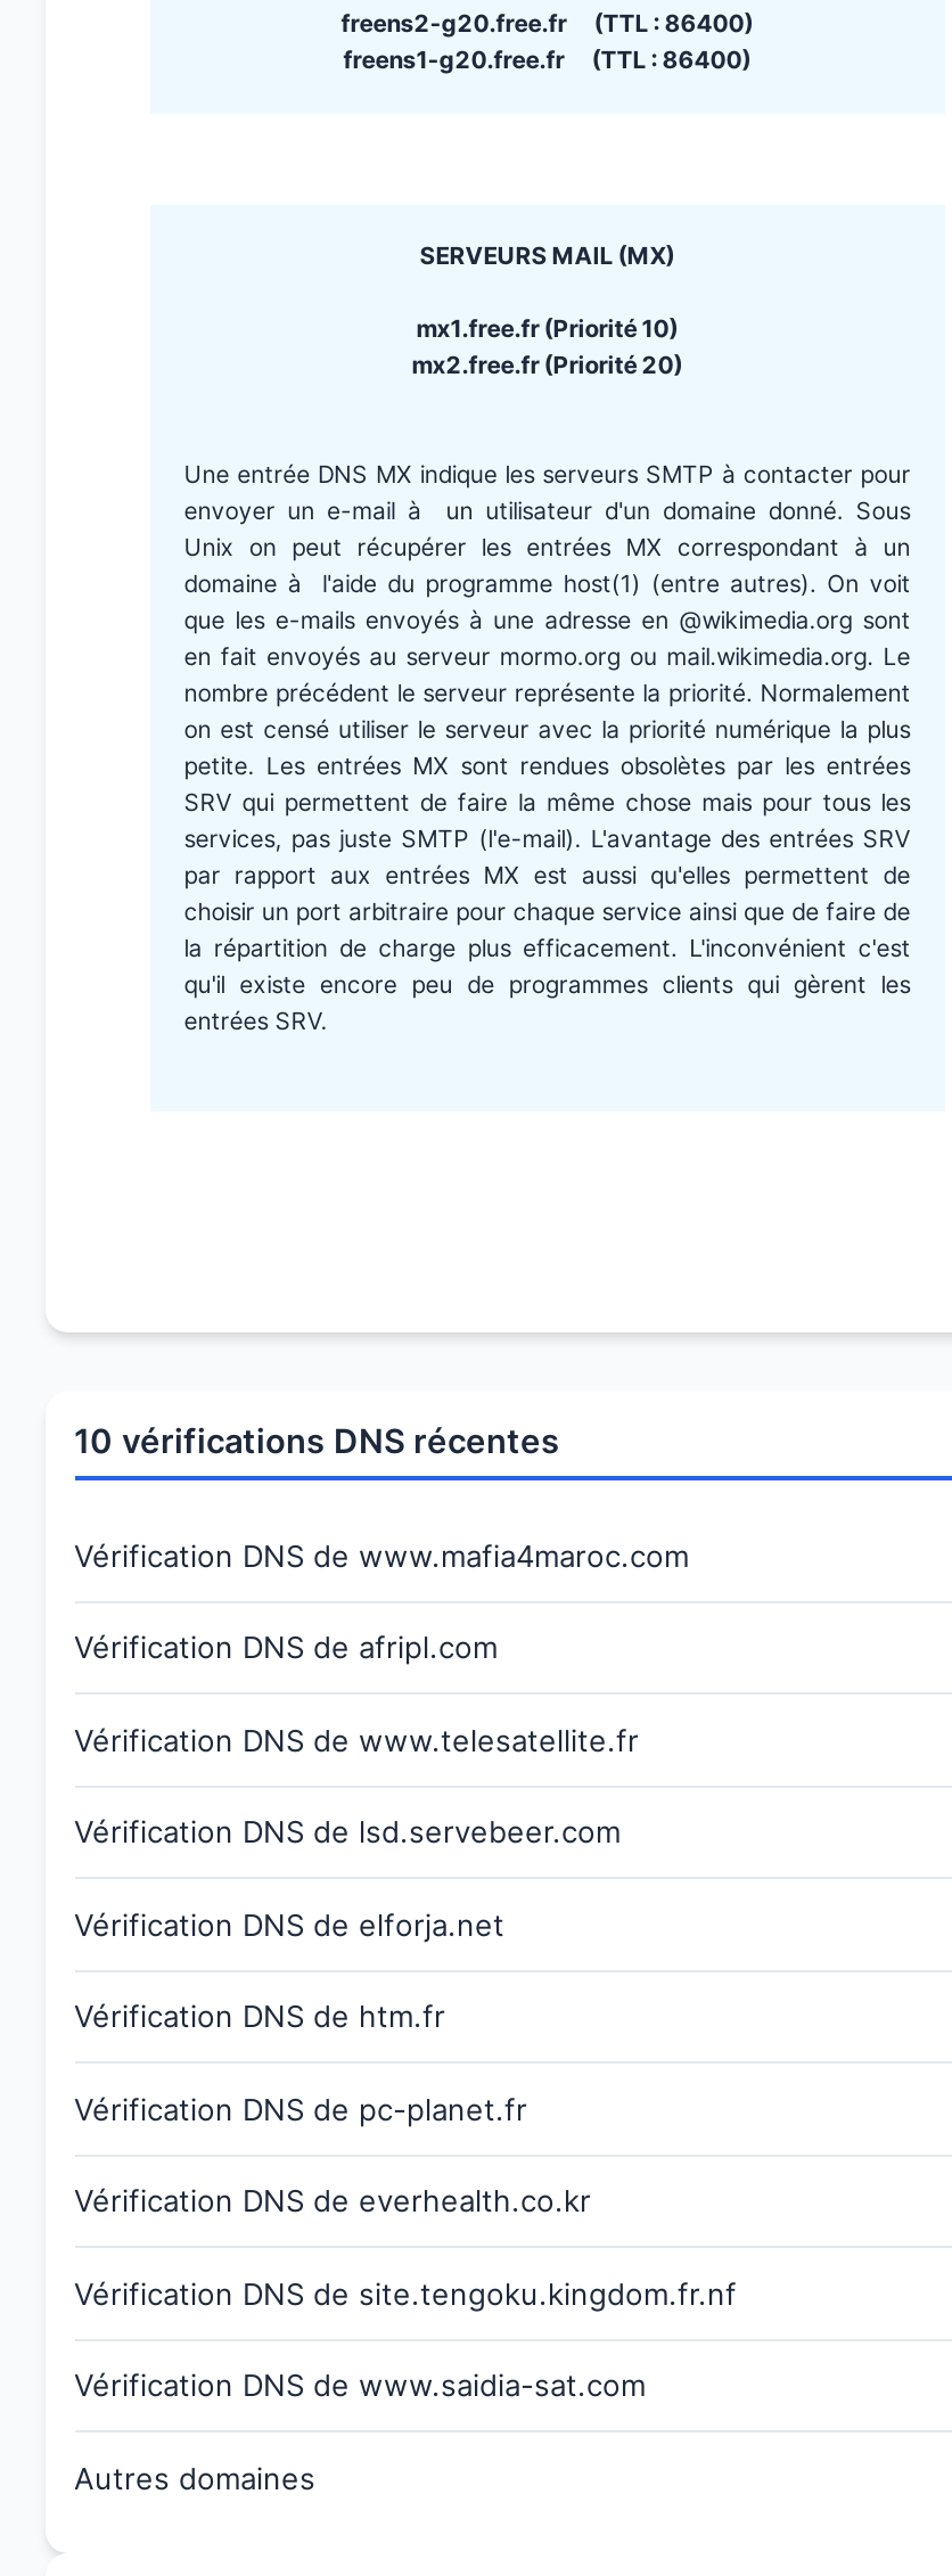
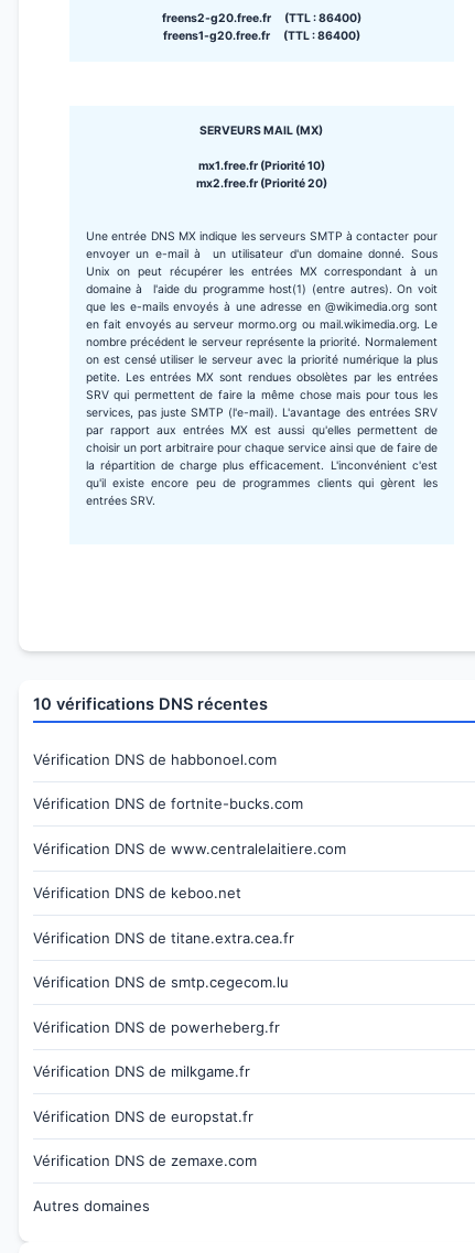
- Vérification DNS de www.mafia4maroc.com
+ Vérification DNS de habbonoel.com

- Vérification DNS de afripl.com
+ Vérification DNS de fortnite-bucks.com

- Vérification DNS de www.telesatellite.fr
+ Vérification DNS de www.centralelaitiere.com

- Vérification DNS de lsd.servebeer.com
+ Vérification DNS de keboo.net

- Vérification DNS de elforja.net
+ Vérification DNS de titane.extra.cea.fr

- Vérification DNS de htm.fr
+ Vérification DNS de smtp.cegecom.lu

- Vérification DNS de pc-planet.fr
+ Vérification DNS de powerheberg.fr

- Vérification DNS de everhealth.co.kr
+ Vérification DNS de milkgame.fr

- Vérification DNS de site.tengoku.kingdom.fr.nf
+ Vérification DNS de europstat.fr

- Vérification DNS de www.saidia-sat.com
+ Vérification DNS de zemaxe.com
